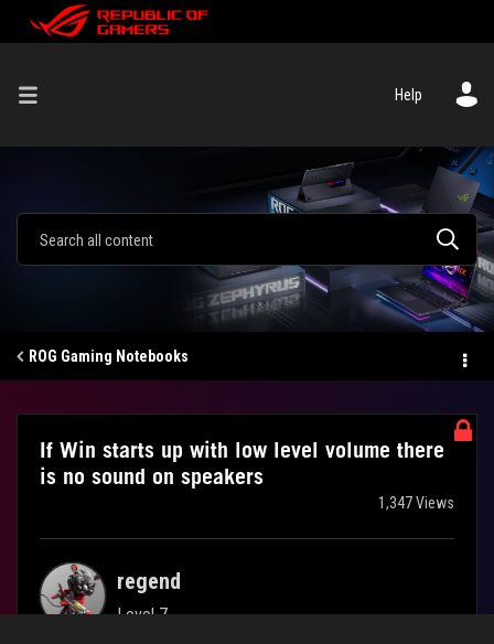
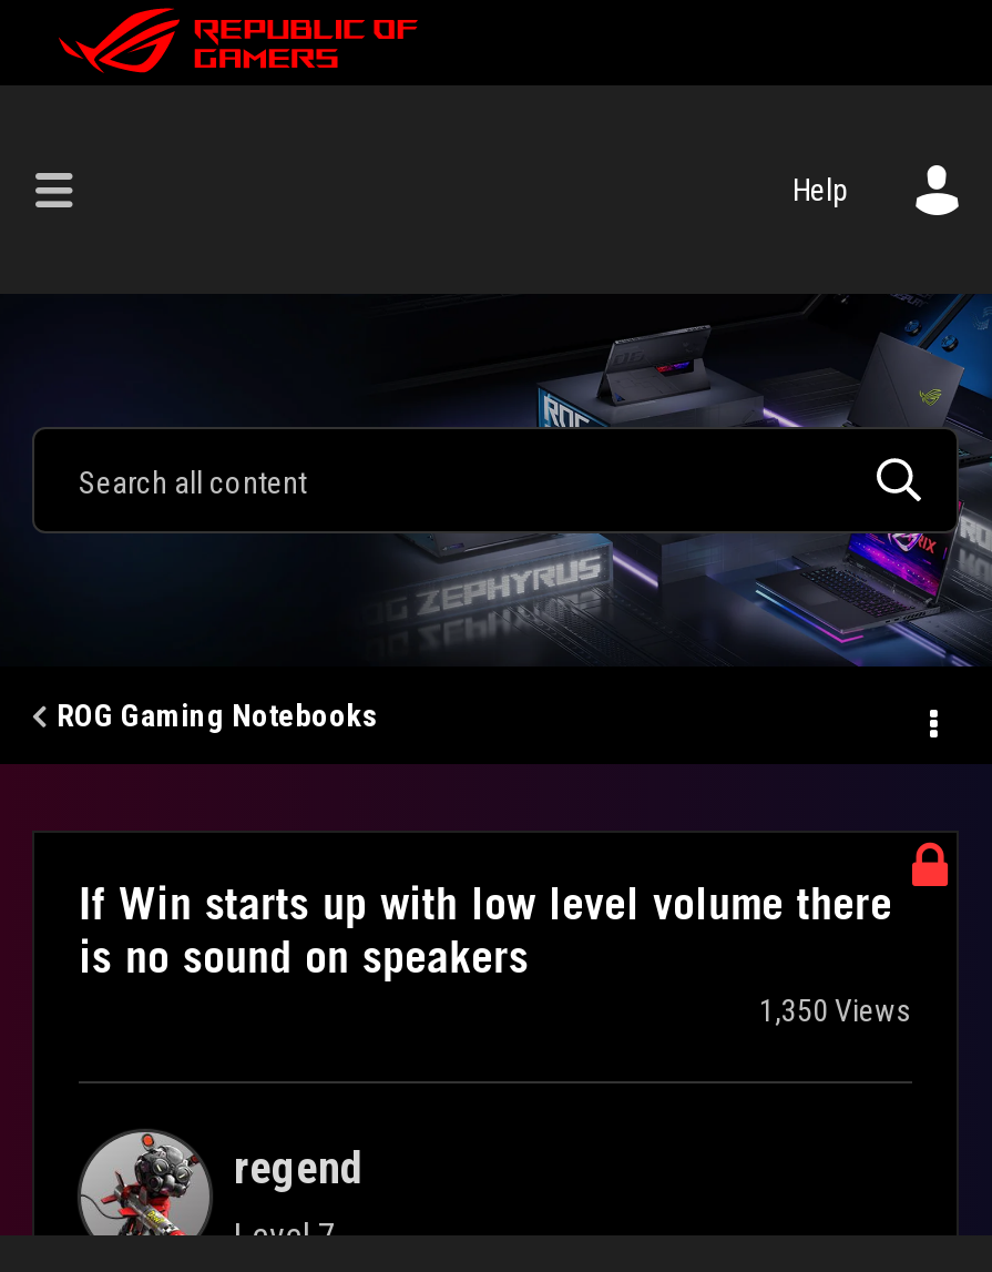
- 1,347 Views
+ 1,350 Views
